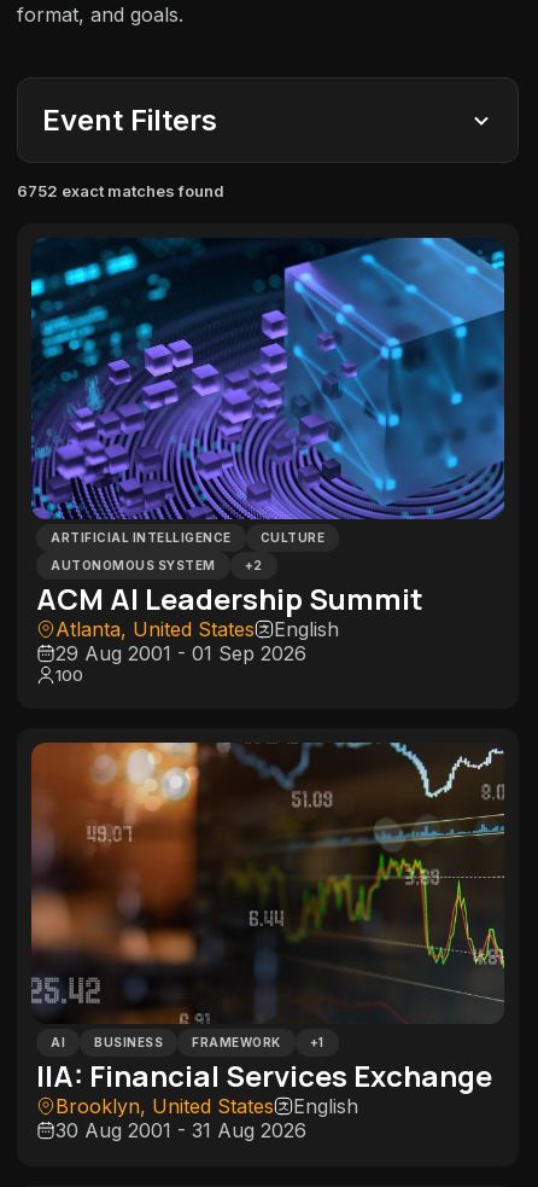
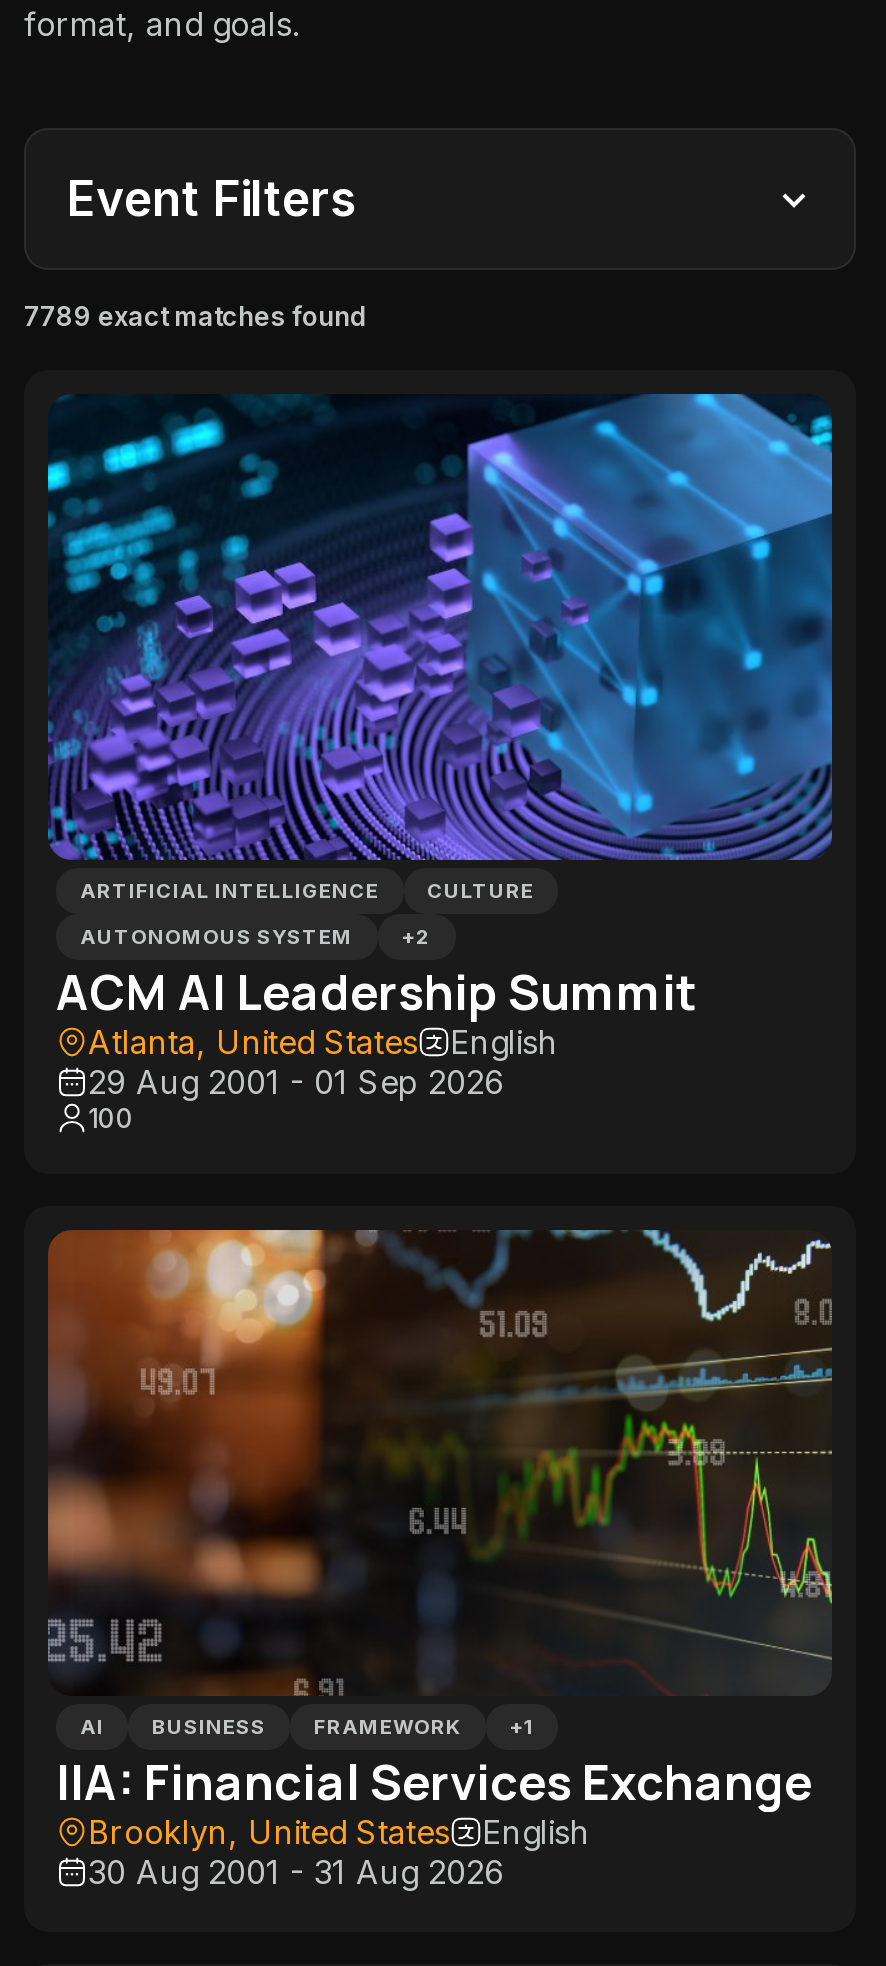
- 6752 exact matches found
+ 7789 exact matches found
